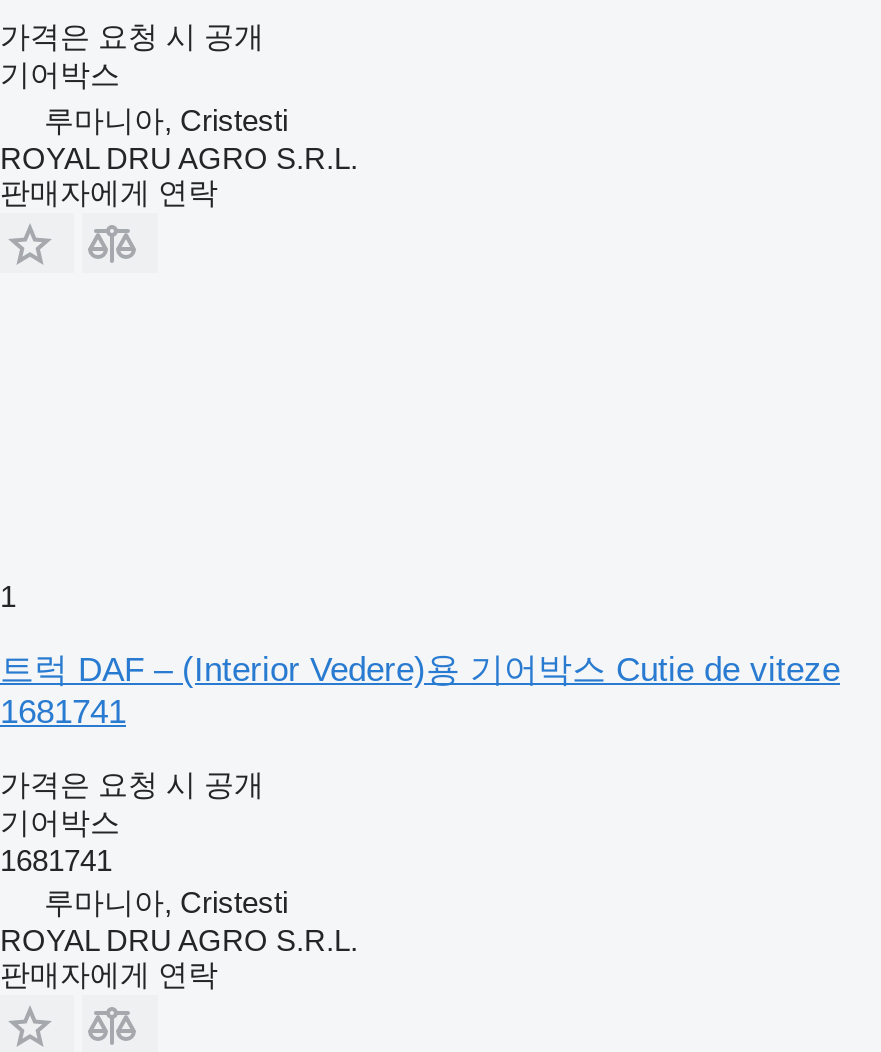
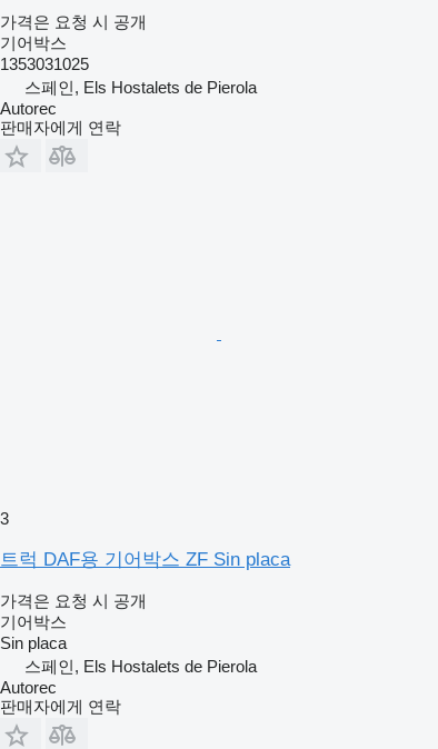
- 루마니아, Cristesti
- ROYAL DRU AGRO S.R.L.
+ 1353031025
+ 스페인, Els Hostalets de Pierola
+ Autorec

- 1
+ 3

- 트럭 DAF – (Interior Vedere)용 기어박스 Cutie de viteze
- 1681741
+ 트럭 DAF용 기어박스 ZF Sin placa

- 1681741
- 루마니아, Cristesti
- ROYAL DRU AGRO S.R.L.
+ Sin placa
+ 스페인, Els Hostalets de Pierola
+ Autorec
